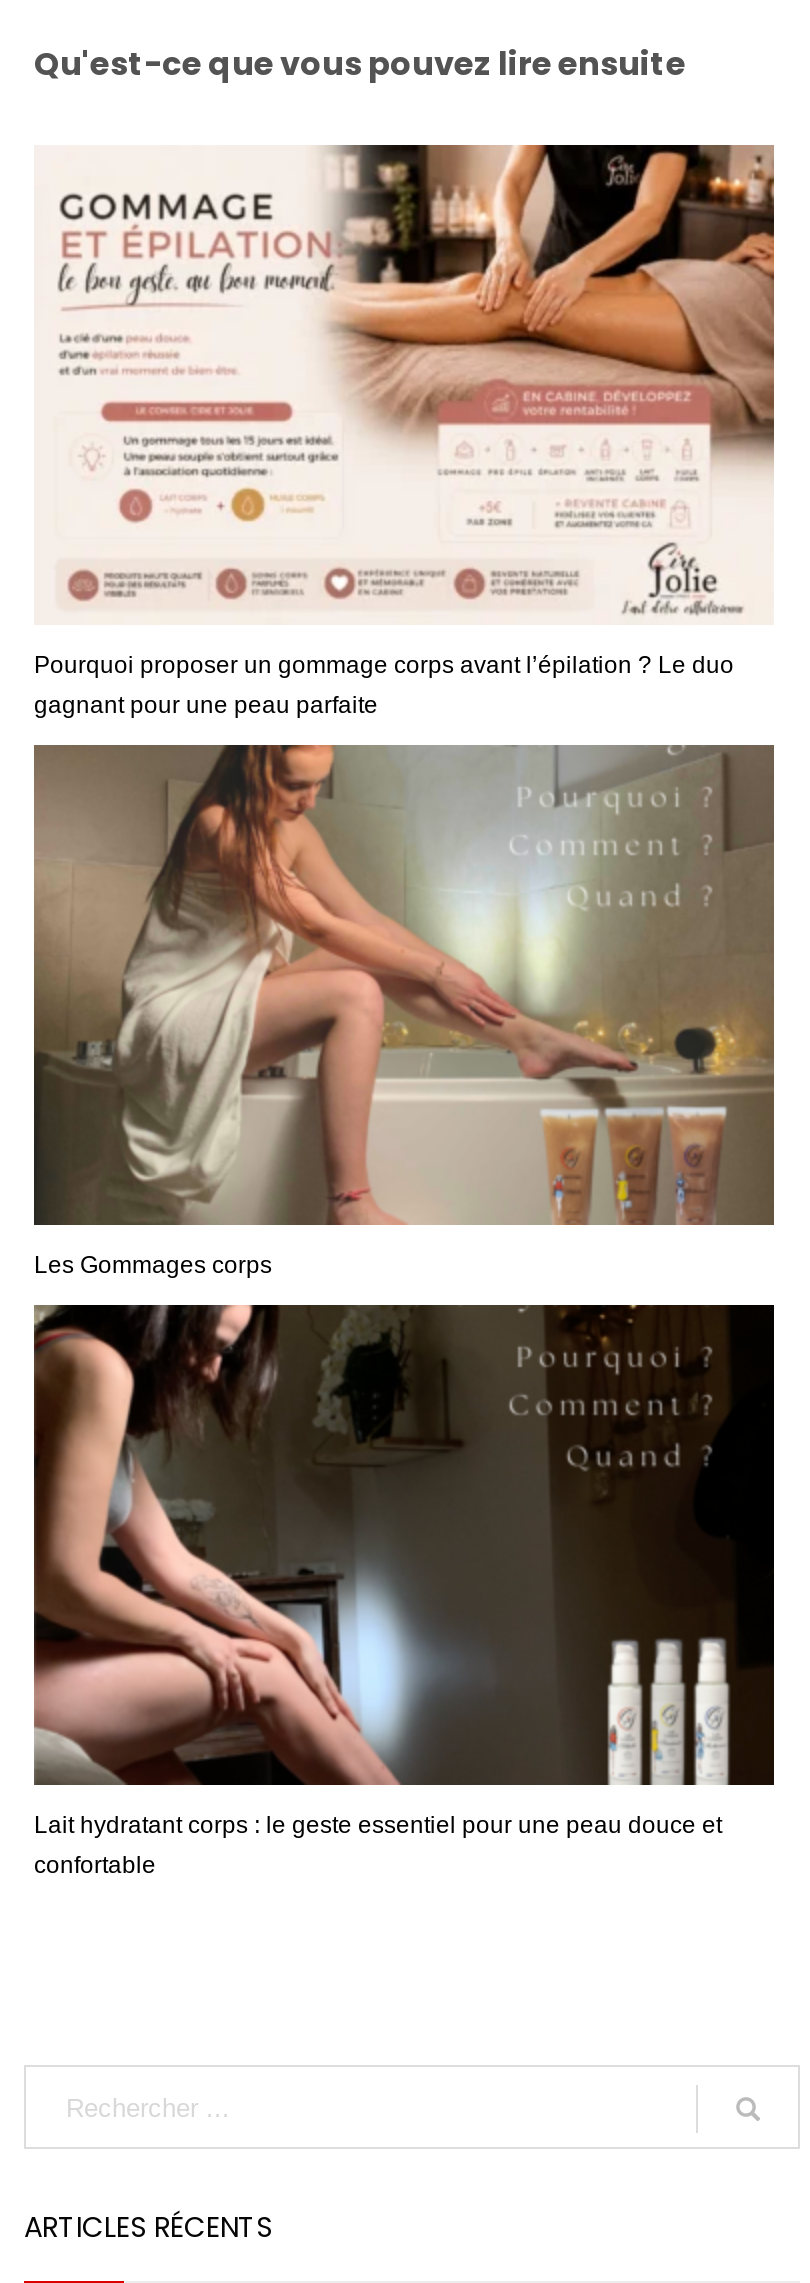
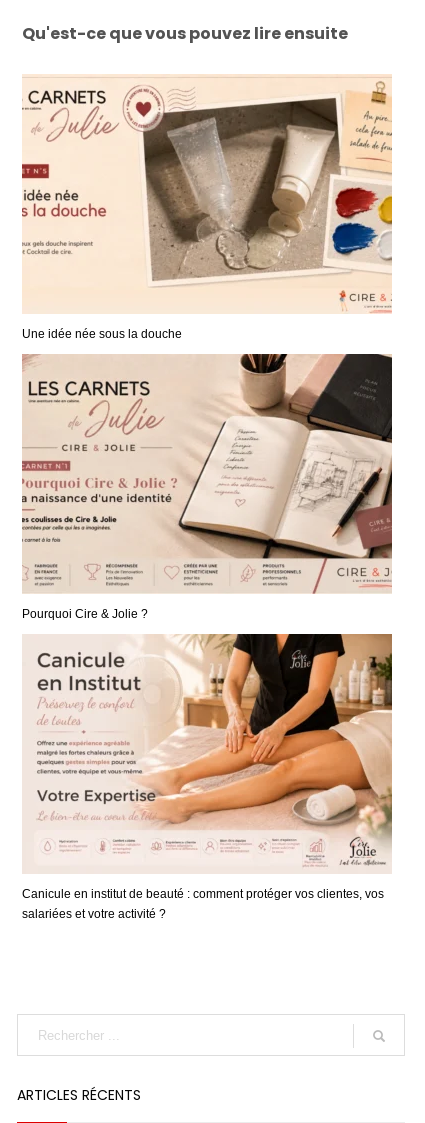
- [image]
- Pourquoi proposer un gommage corps avant l’épilation ? Le duo
- gagnant pour une peau parfaite
+ [image]
+ Une idée née sous la douche

- [image]
- Les Gommages corps
+ [image]
+ Pourquoi Cire & Jolie ?

- [image]
- Lait hydratant corps : le geste essentiel pour une peau douce et
- confortable
+ [image]
+ Canicule en institut de beauté : comment protéger vos clientes, vos
+ salariées et votre activité ?
